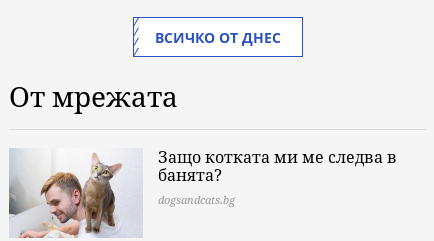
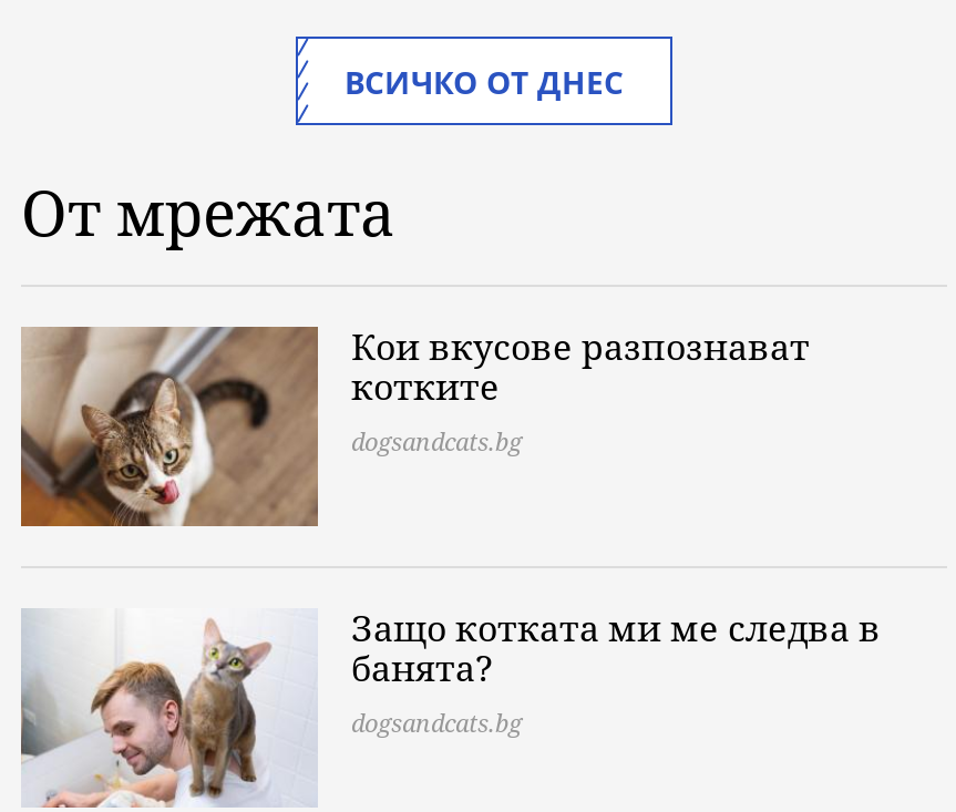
+ [image]
+ Кои вкусове разпознават
+ котките
+ dogsandcats.bg
